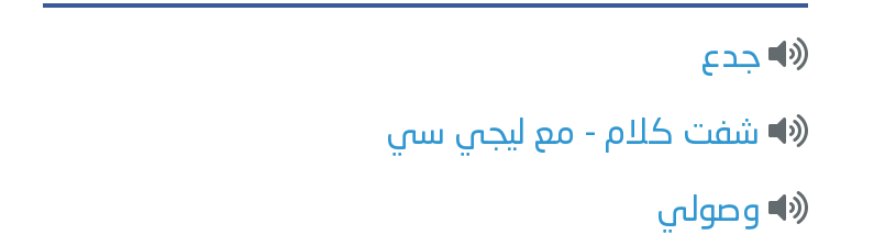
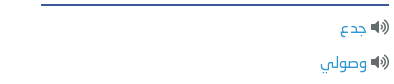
- شفت كلام - مع ليجي سي
